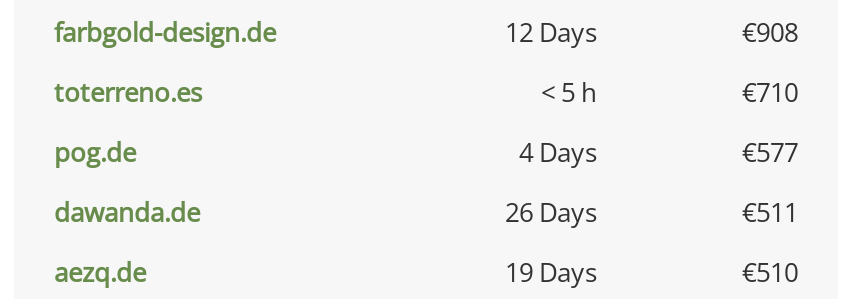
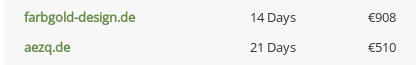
- 12 Days
+ 14 Days

- toterreno.es
- < 5 h
- €710
- pog.de
- 4 Days
- €577
- dawanda.de
- 26 Days
- €511

- 19 Days
+ 21 Days
